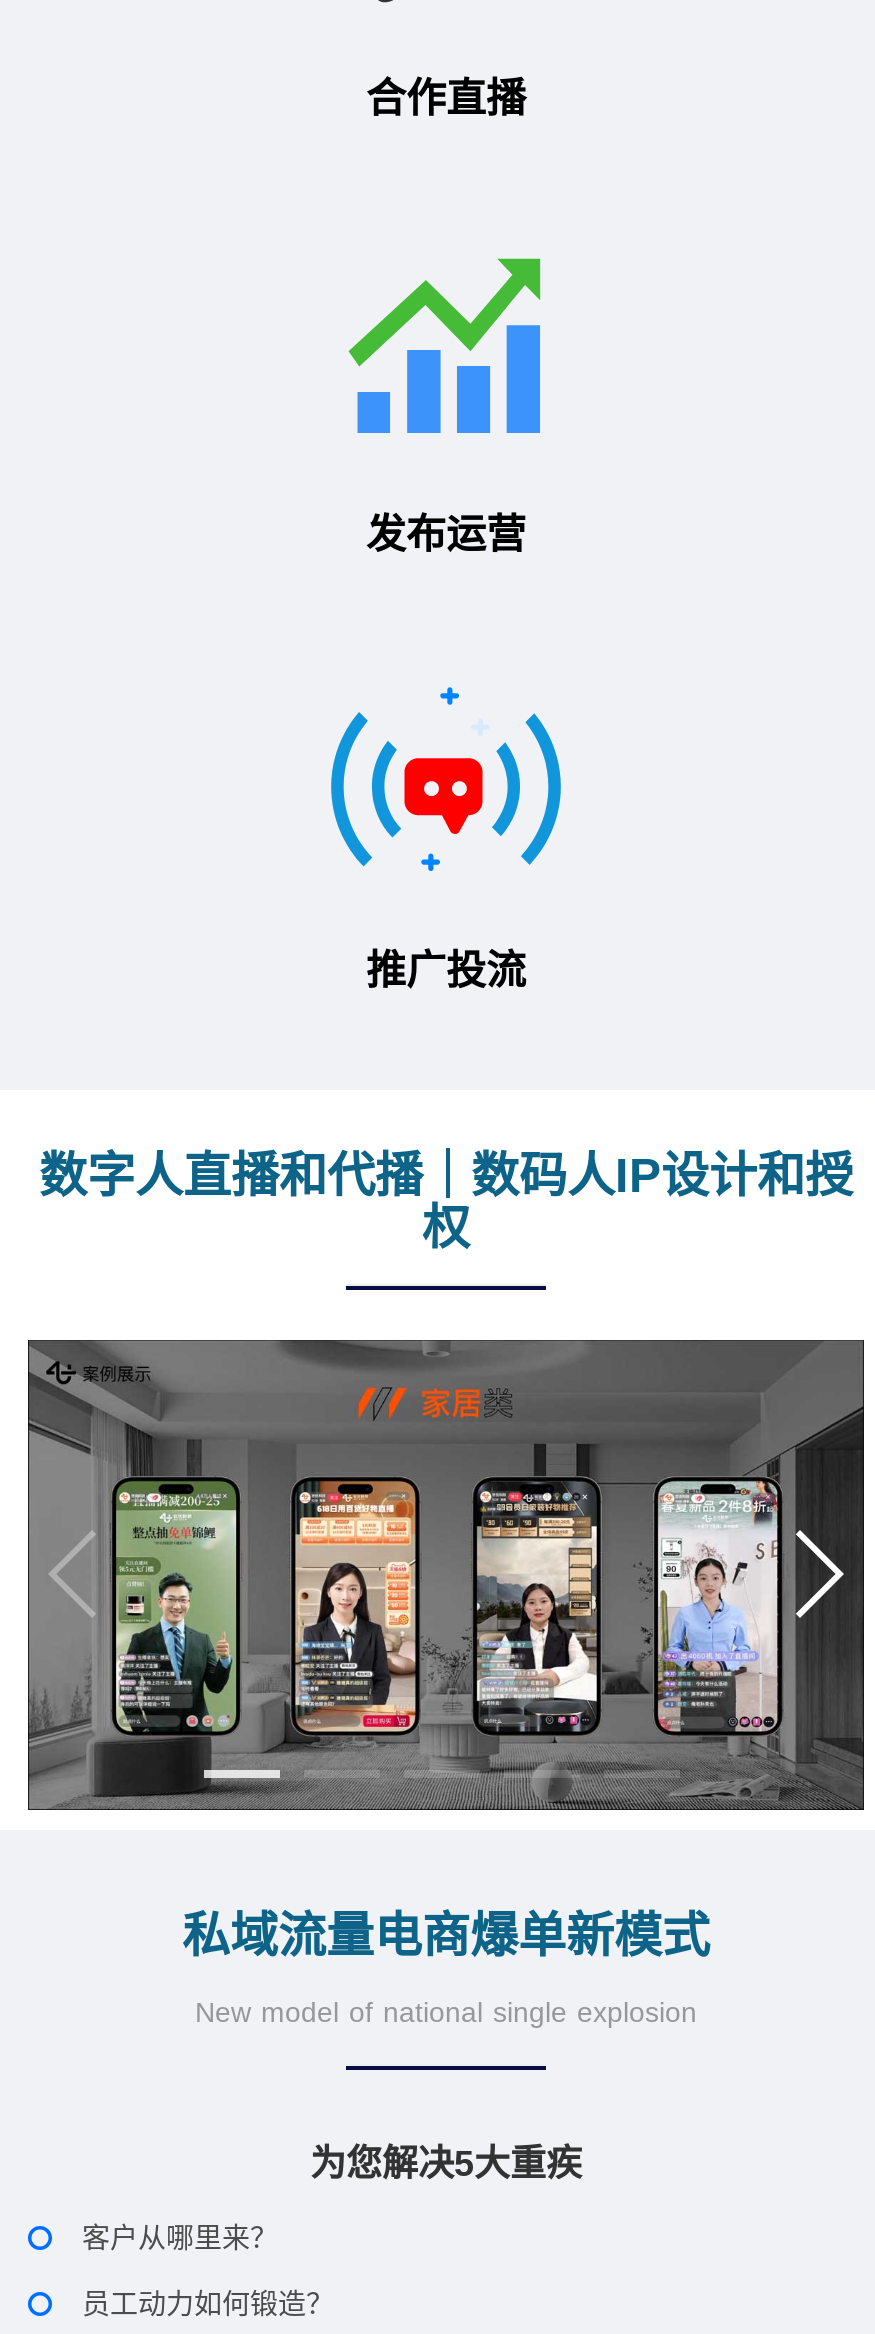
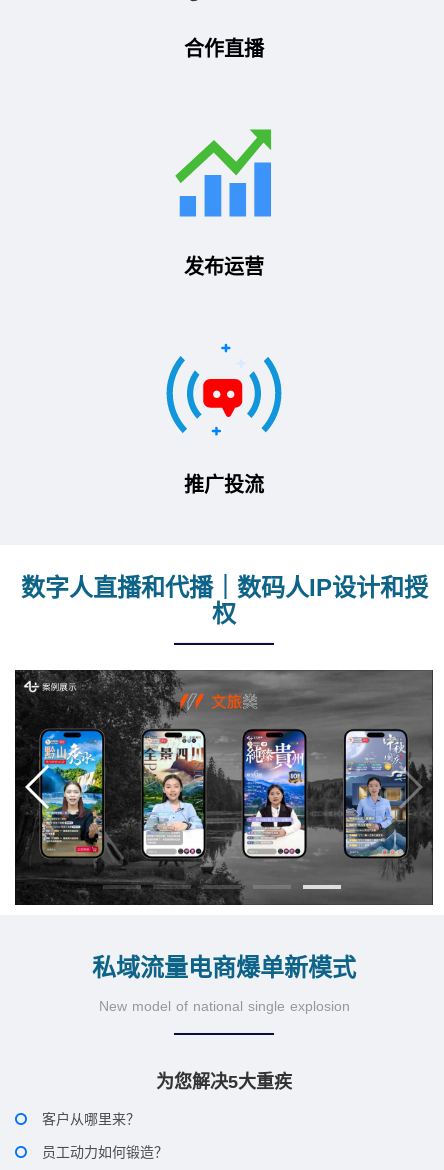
- [image]
+ [image]
